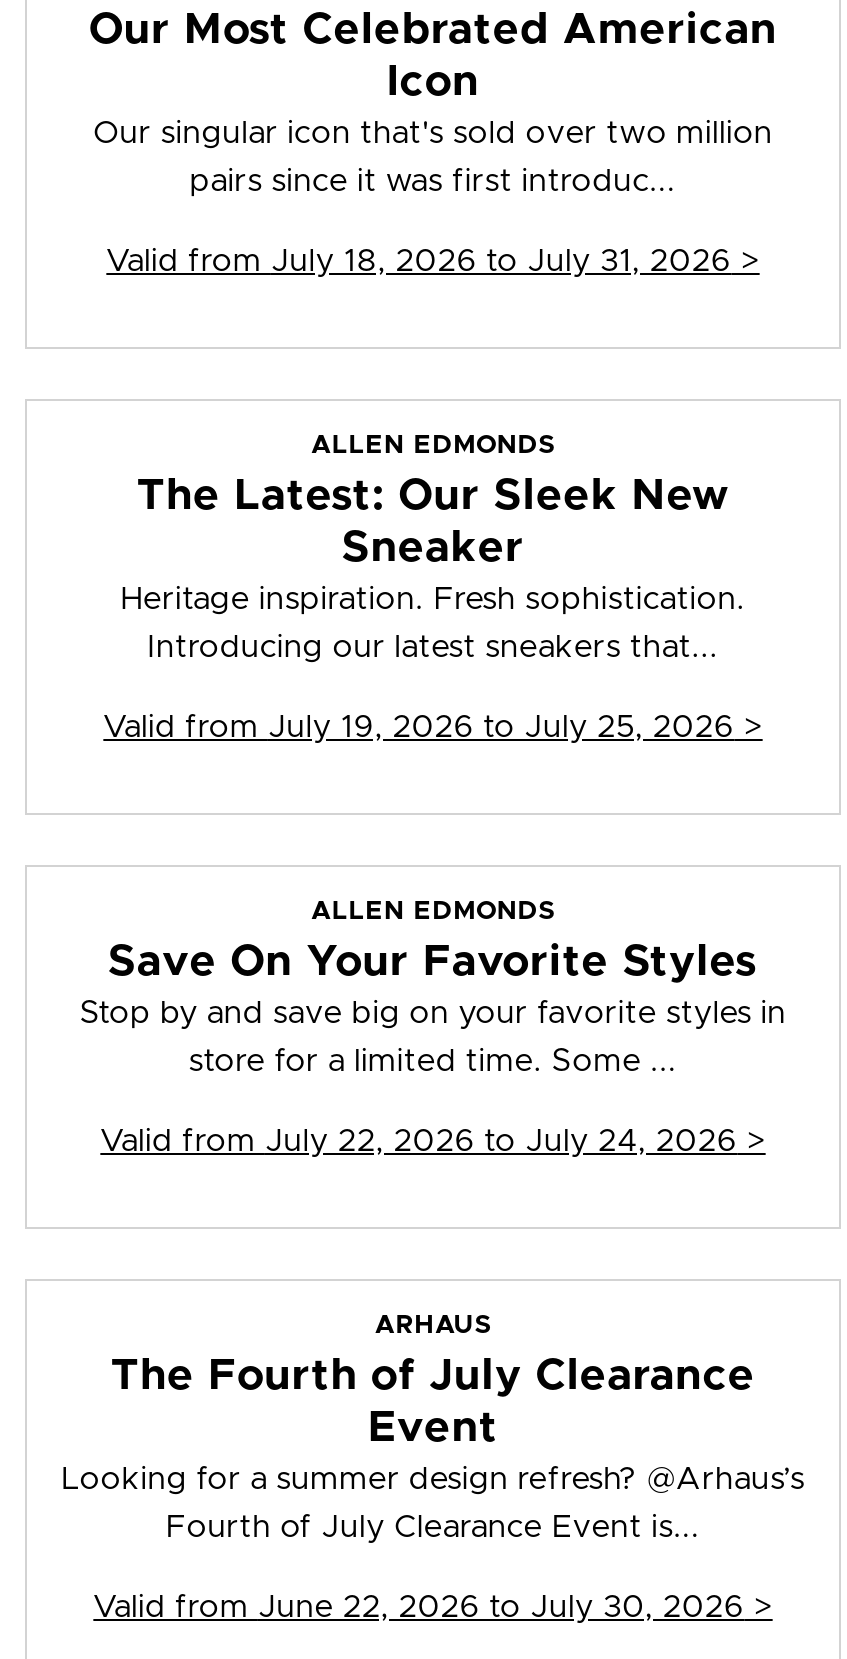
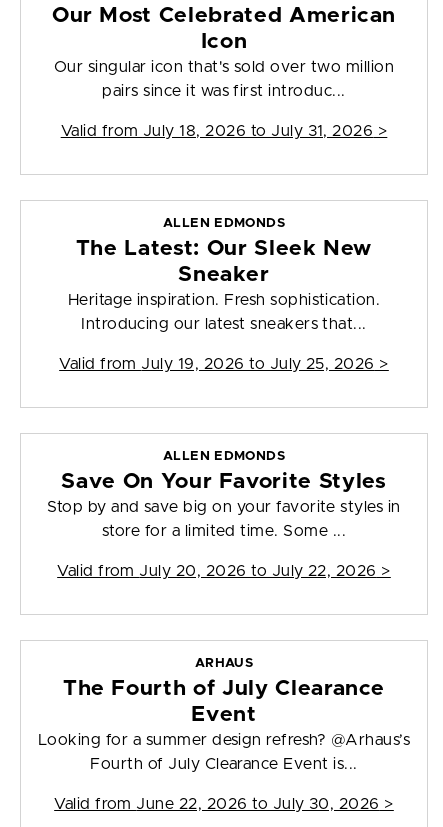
- Valid from July 22, 2026 to July 24, 2026 >
+ Valid from July 20, 2026 to July 22, 2026 >
